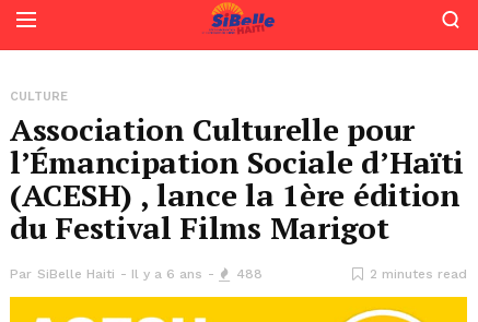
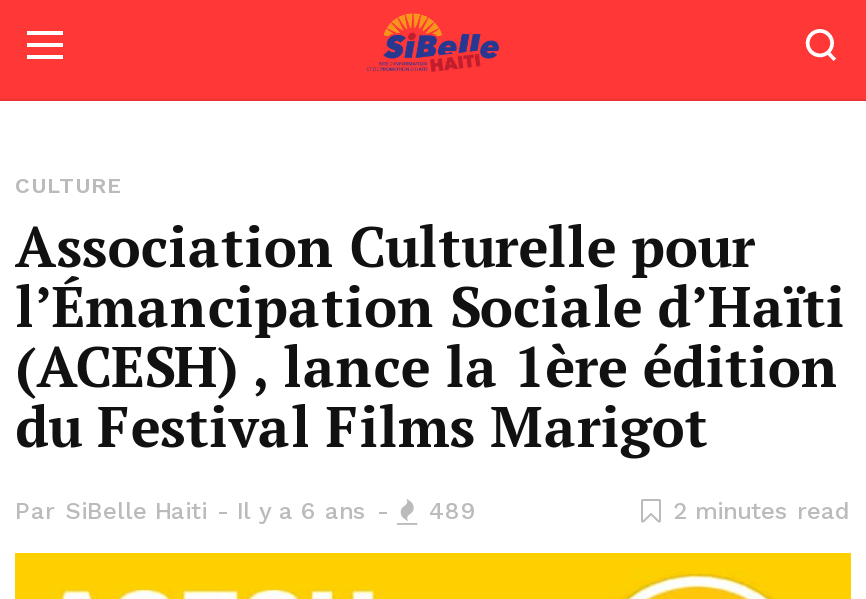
- Par SiBelle Haiti Il y a 6 ans 488
+ Par SiBelle Haiti Il y a 6 ans 489
